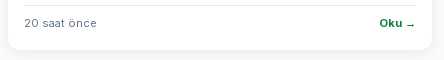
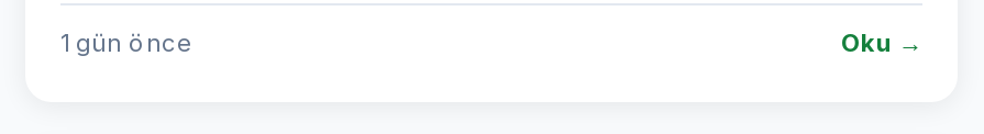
- 20 saat önce
+ 1 gün önce
